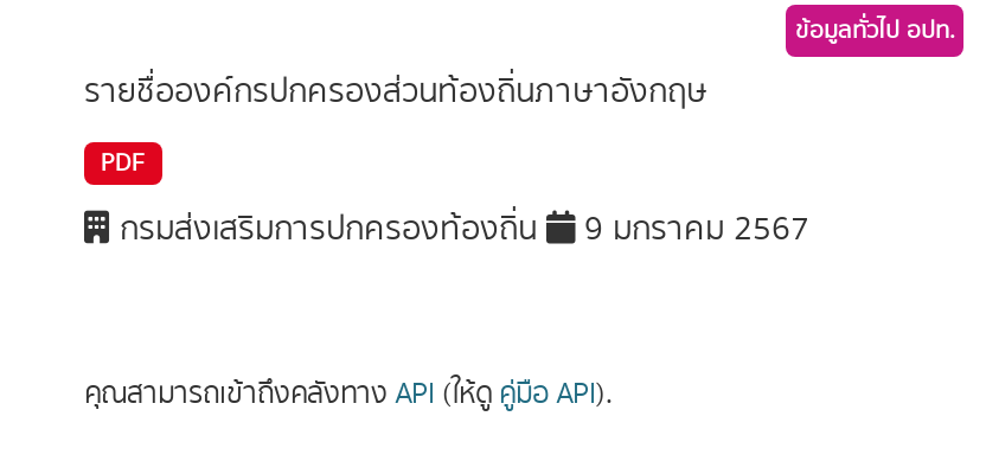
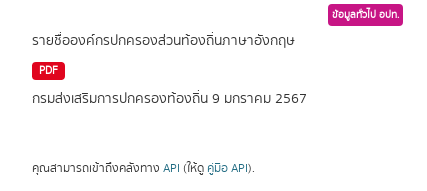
- กรมส่งเสริมการปกครองท้องถิ่น 9 มกราคม 2567
+ กรมส่งเสริมการปกครองท้องถิ่น9 มกราคม 2567
